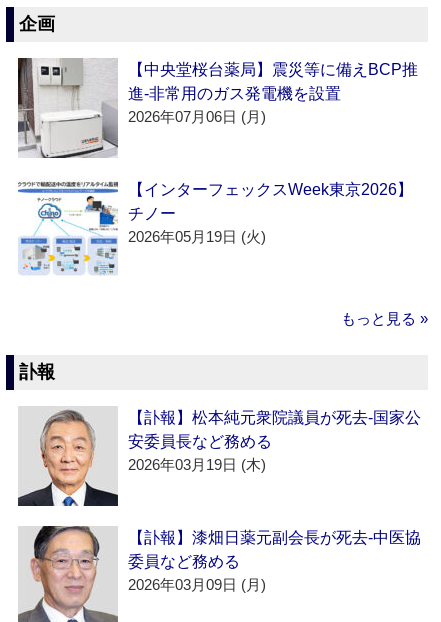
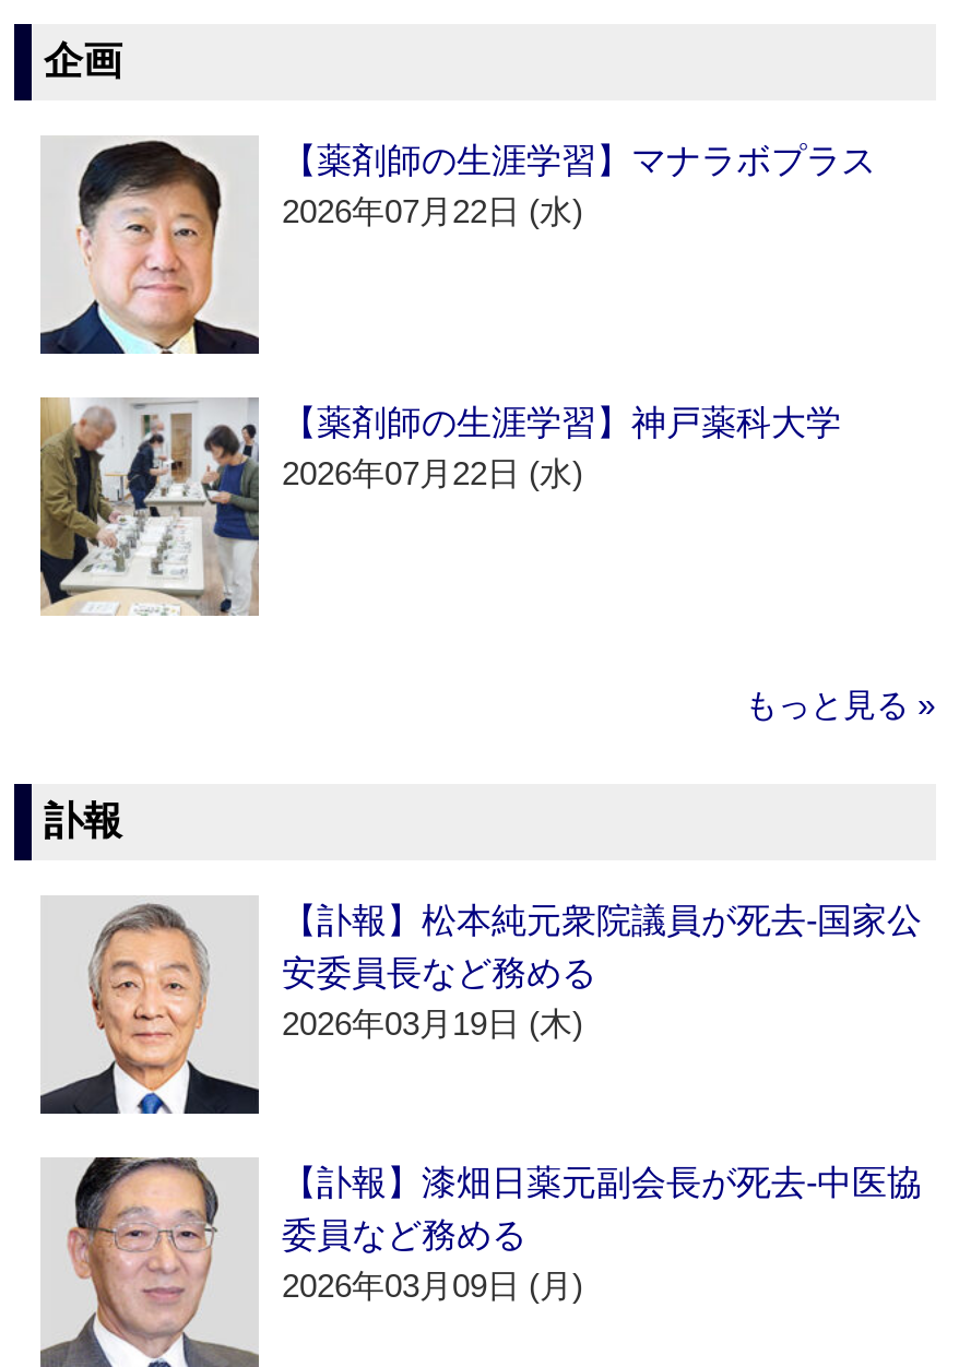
- [image]
- 【中央堂桜台薬局】震災等に備えBCP推
- 進‐非常用のガス発電機を設置
- 2026年07月06日 (月)
+ [image]
+ 【薬剤師の生涯学習】マナラボプラス
+ 2026年07月22日 (水)

- [image]
- 【インターフェックスWeek東京2026】
- チノー
- 2026年05月19日 (火)
+ [image]
+ 【薬剤師の生涯学習】神戸薬科大学
+ 2026年07月22日 (水)
